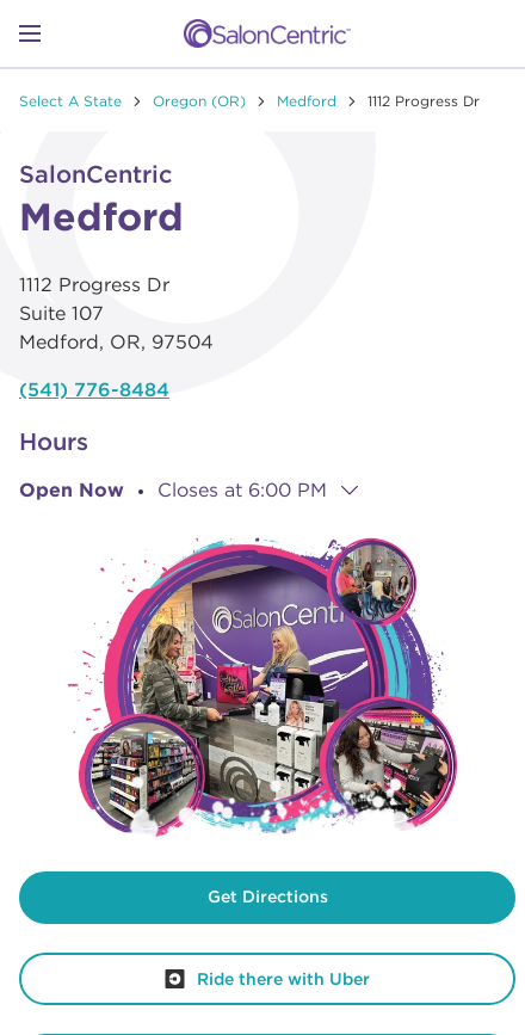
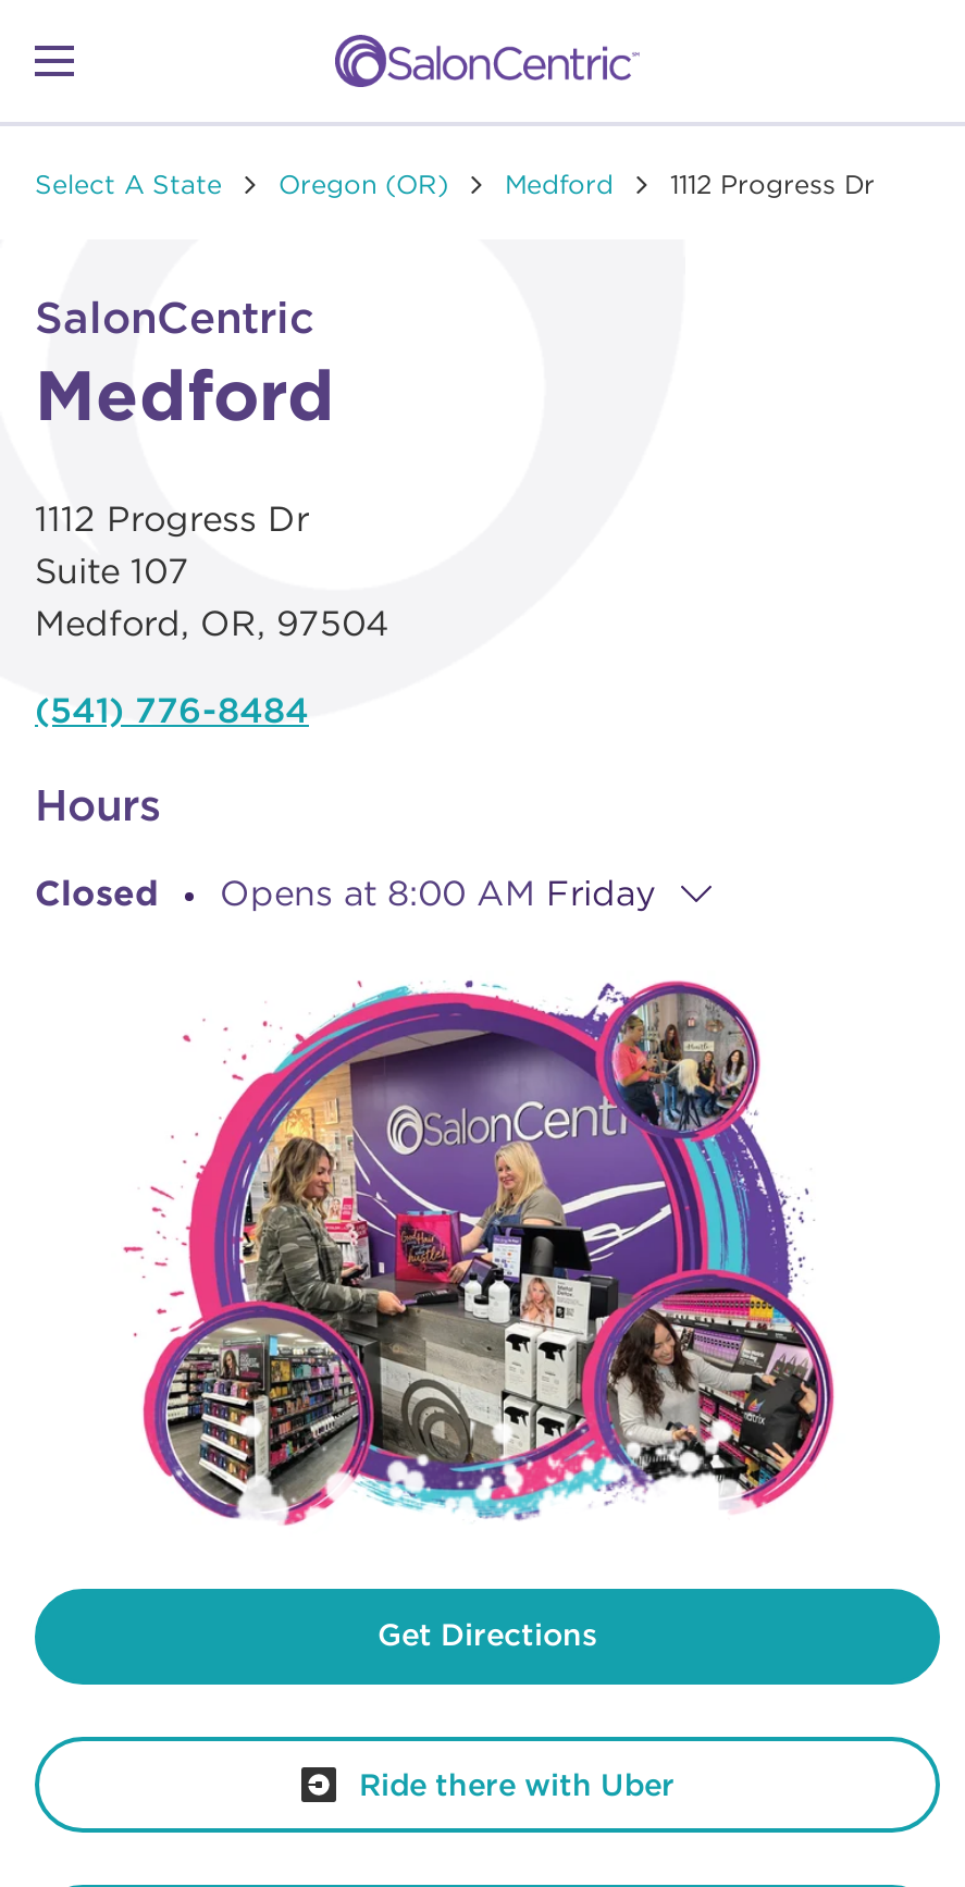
- Open Now
- Closes at 6:00 PM
+ Closed
+ Opens at 8:00 AM Friday
